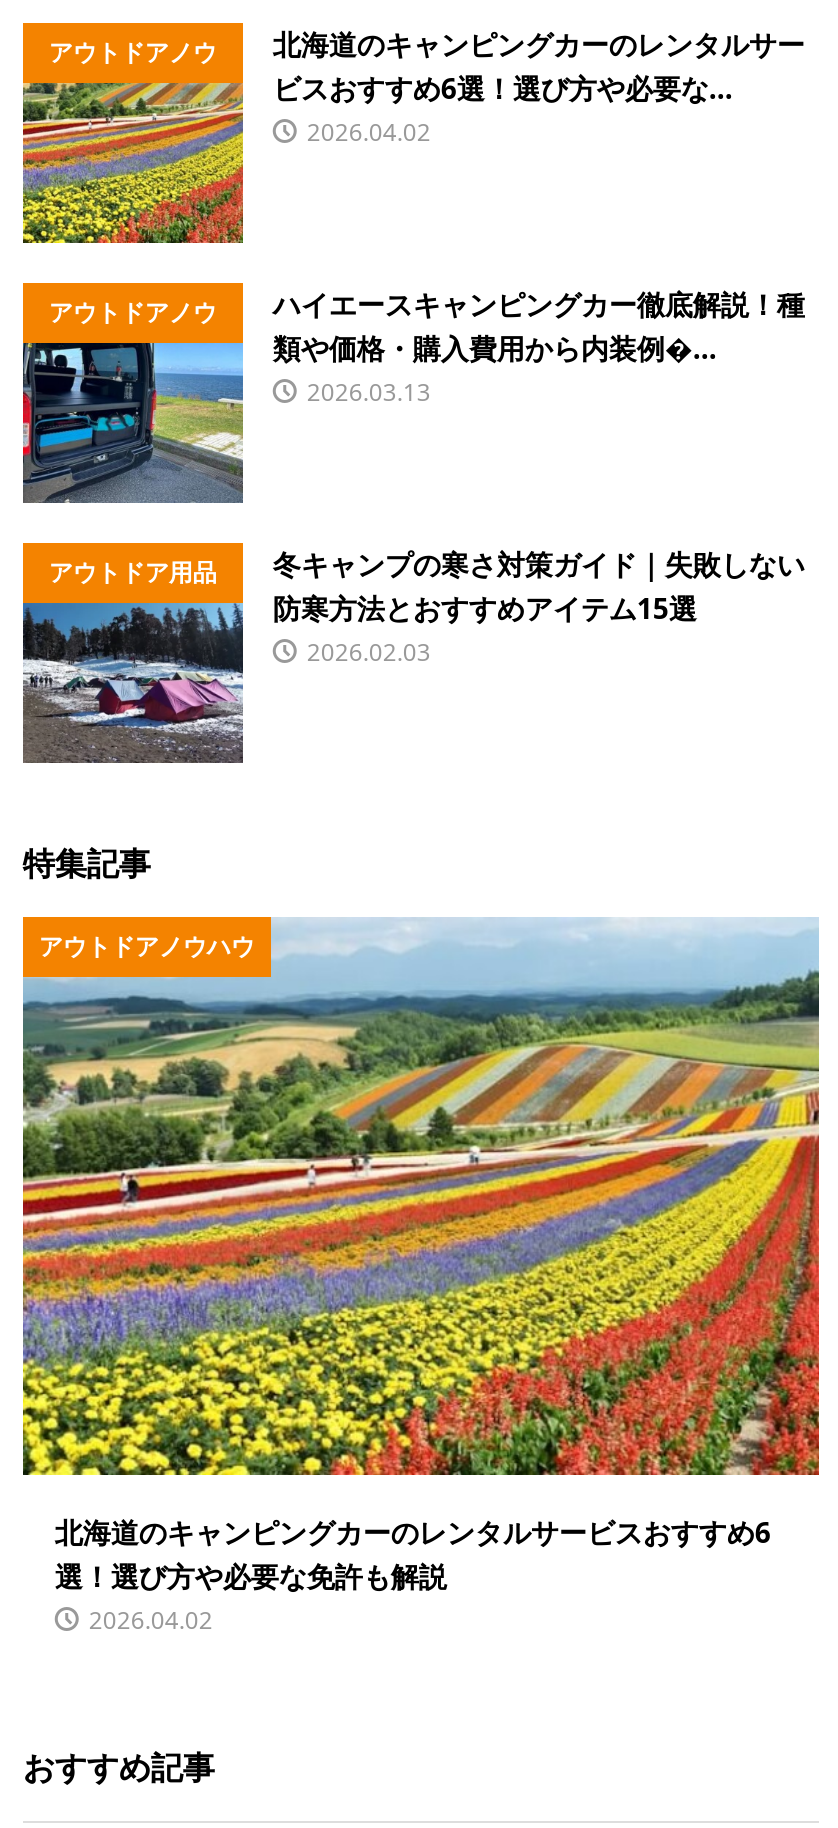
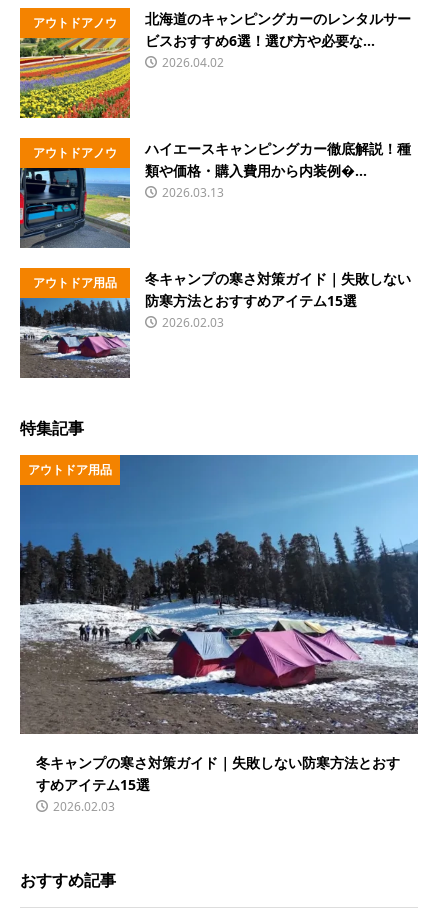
- [image]
- アウトドアノウハウ
+ [image]
+ アウトドア用品

- 北海道のキャンピングカーのレンタルサービスおすすめ6
- 選！選び方や必要な免許も解説
- 2026.04.02
+ 冬キャンプの寒さ対策ガイド｜失敗しない防寒方法とおす
+ すめアイテム15選
+ 2026.02.03
